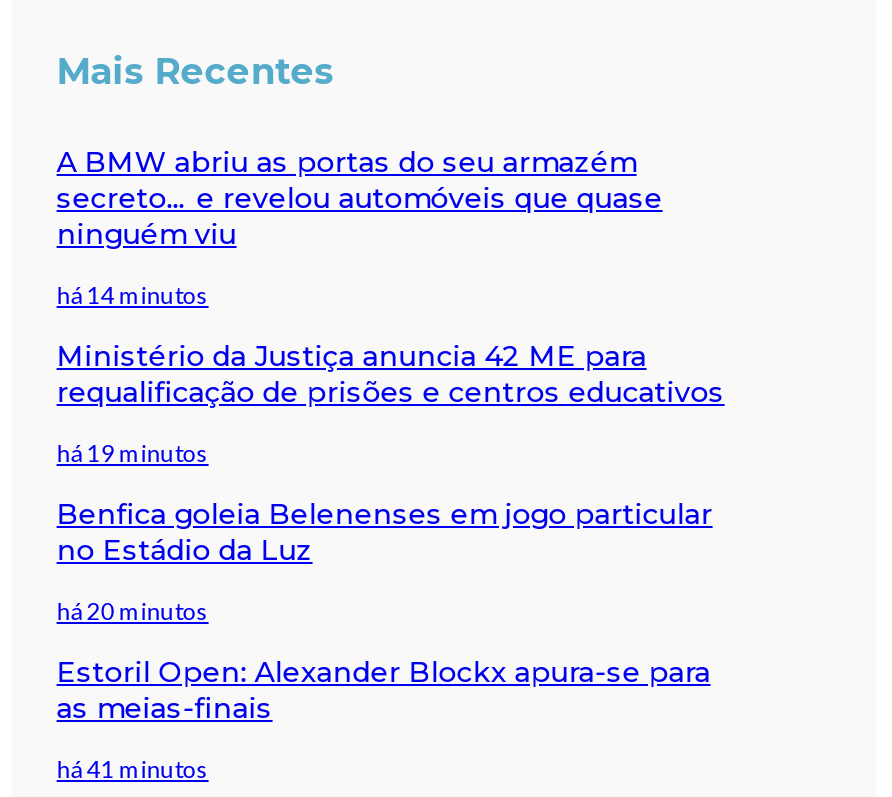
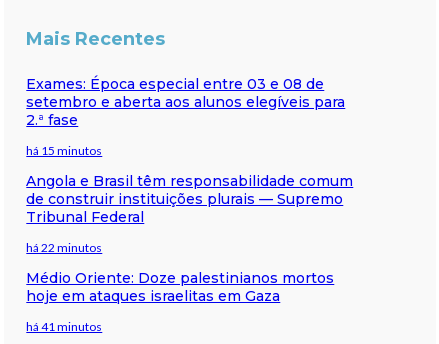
- A BMW abriu as portas do seu armazém
- secreto… e revelou automóveis que quase
- ninguém viu
- há 14 minutos
- Ministério da Justiça anuncia 42 ME para
- requalificação de prisões e centros educativos
- há 19 minutos
- Benfica goleia Belenenses em jogo particular
- no Estádio da Luz
- há 20 minutos
- Estoril Open: Alexander Blockx apura-se para
- as meias-finais
+ Exames: Época especial entre 03 e 08 de
+ setembro e aberta aos alunos elegíveis para
+ 2.ª fase
+ há 15 minutos
+ Angola e Brasil têm responsabilidade comum
+ de construir instituições plurais — Supremo
+ Tribunal Federal
+ há 22 minutos
+ Médio Oriente: Doze palestinianos mortos
+ hoje em ataques israelitas em Gaza
